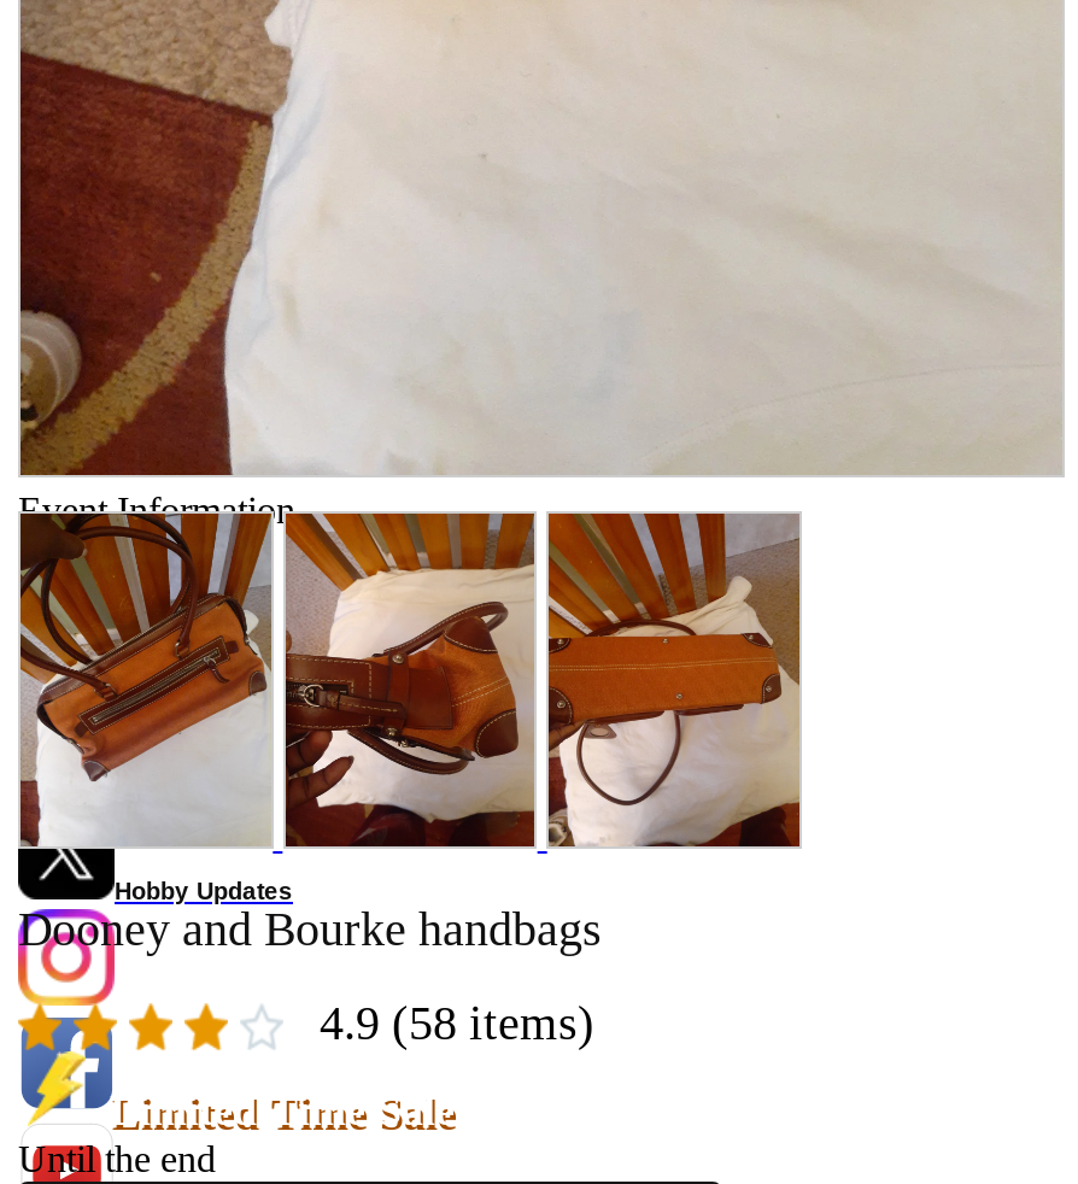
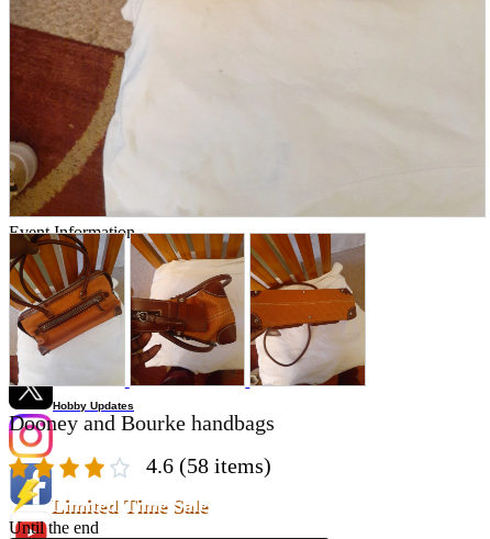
- 4.9 (58 items)
+ 4.6 (58 items)
